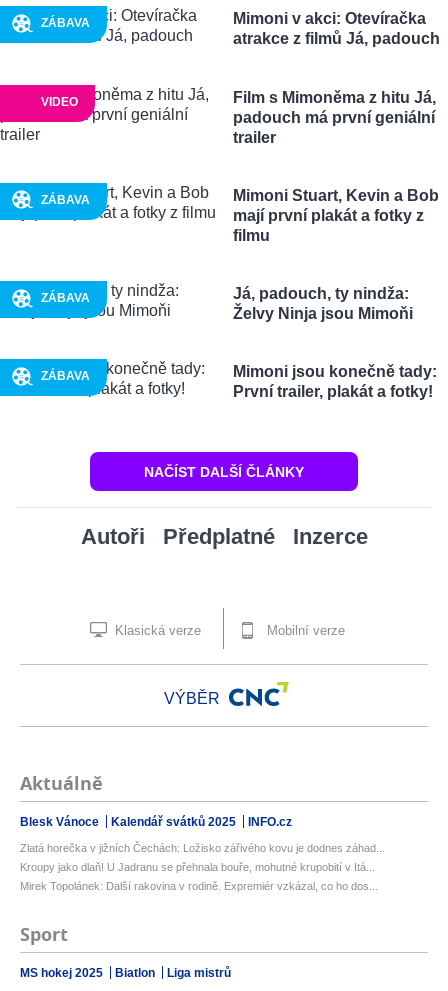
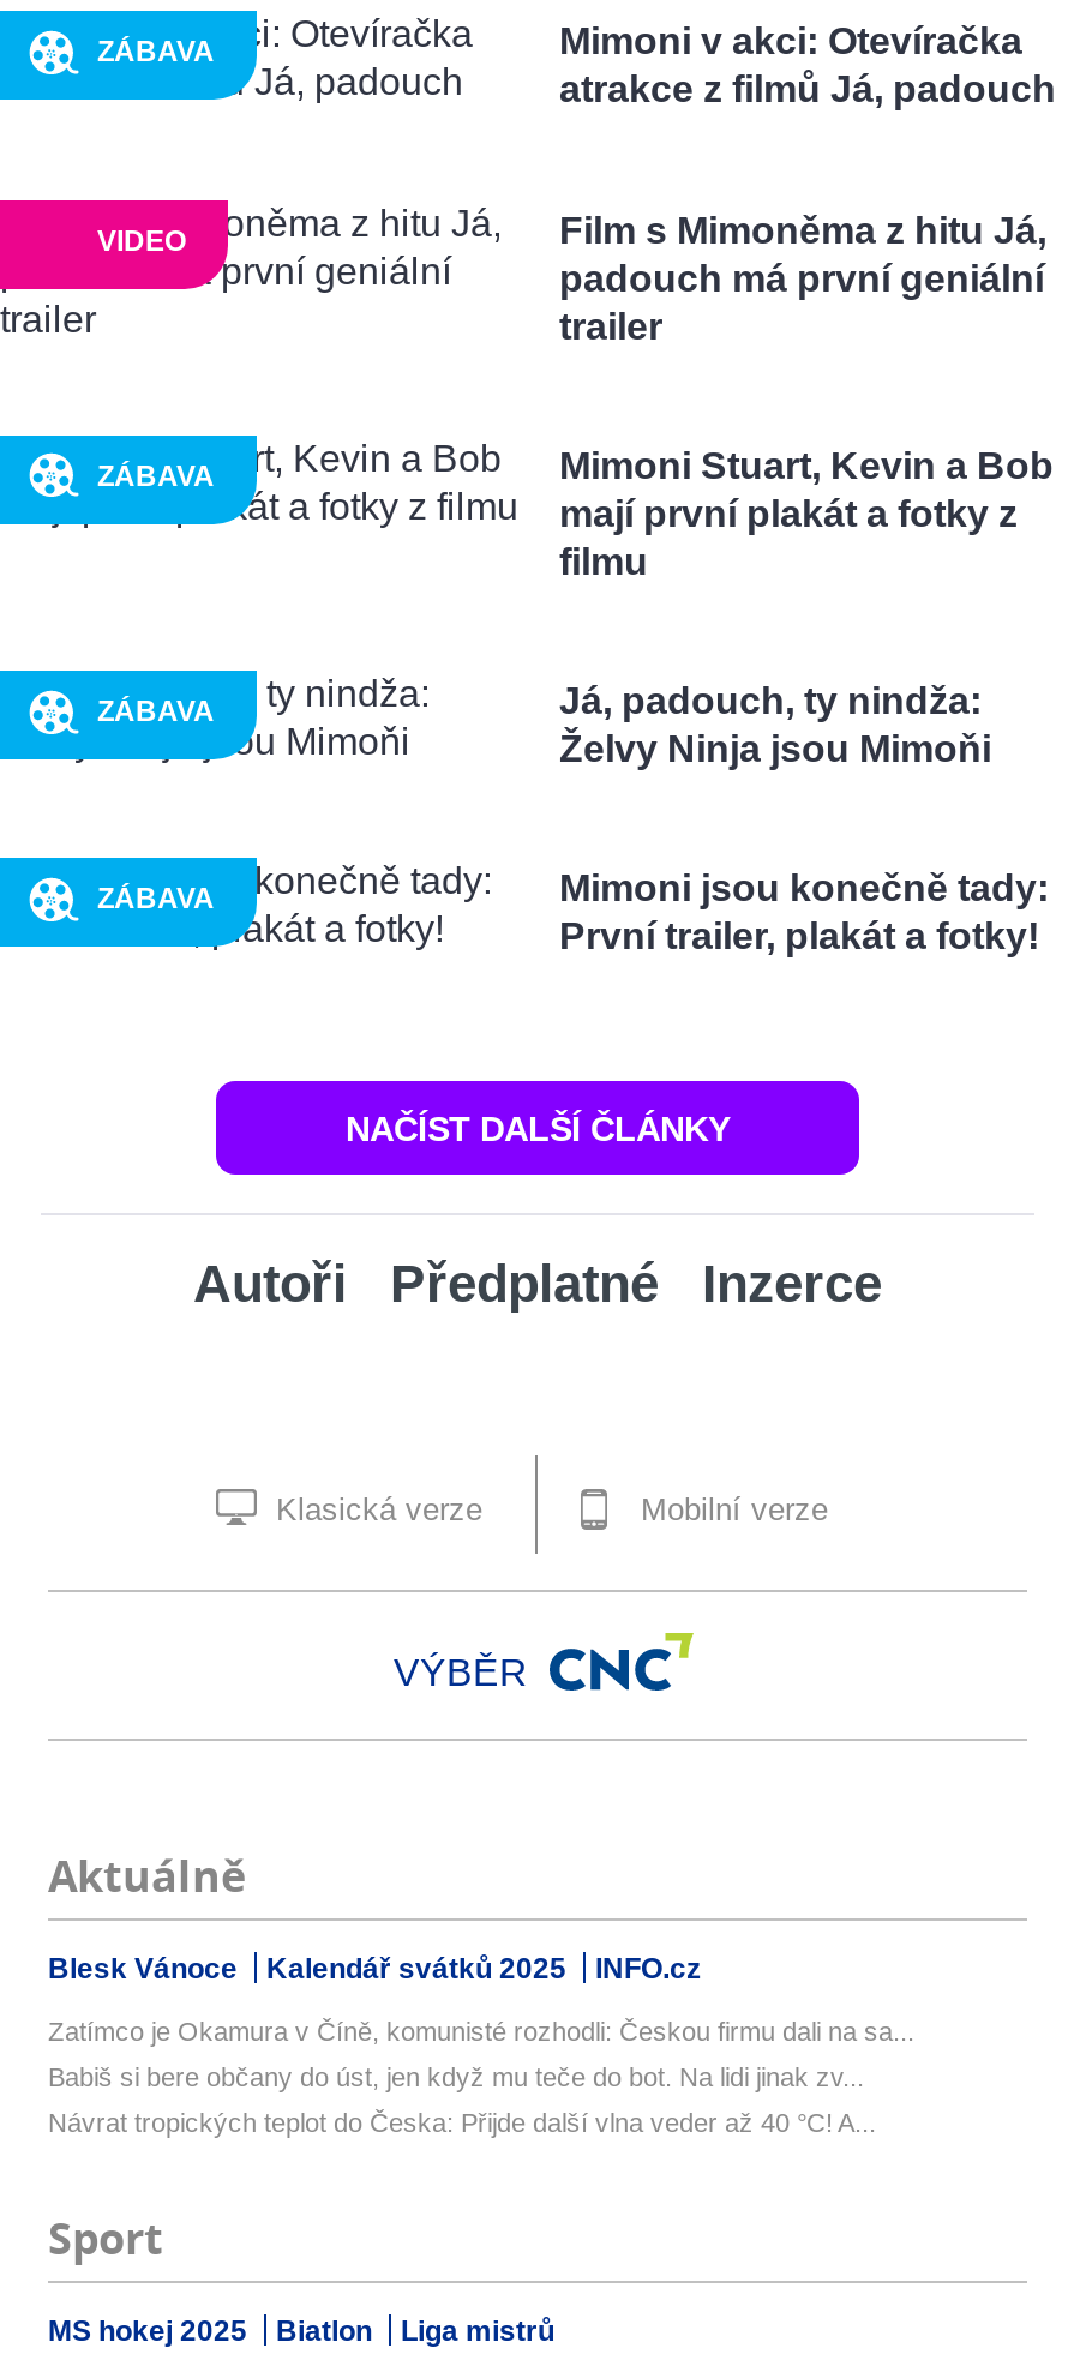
- Zlatá horečka v jižních Čechách: Ložisko zářivého kovu je dodnes záhad...
+ Zatímco je Okamura v Číně, komunisté rozhodli: Českou firmu dali na sa...

- Kroupy jako dlaň! U Jadranu se přehnala bouře, mohutné krupobití v Itá...
+ Babiš si bere občany do úst, jen když mu teče do bot. Na lidi jinak zv...

- Mirek Topolánek: Další rakovina v rodině. Expremiér vzkázal, co ho dos...
+ Návrat tropických teplot do Česka: Přijde další vlna veder až 40 °C! A...
